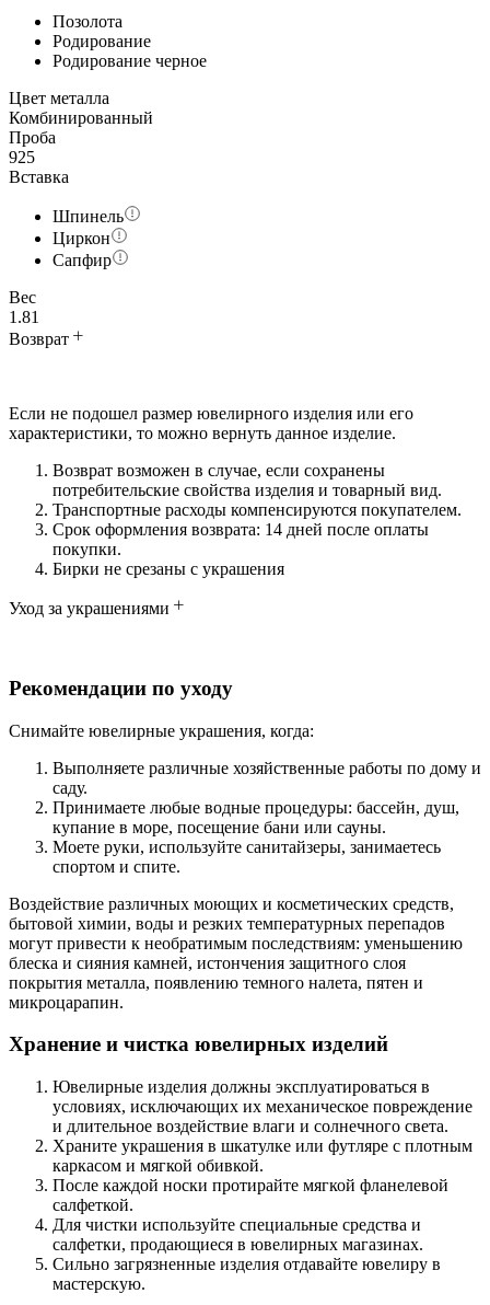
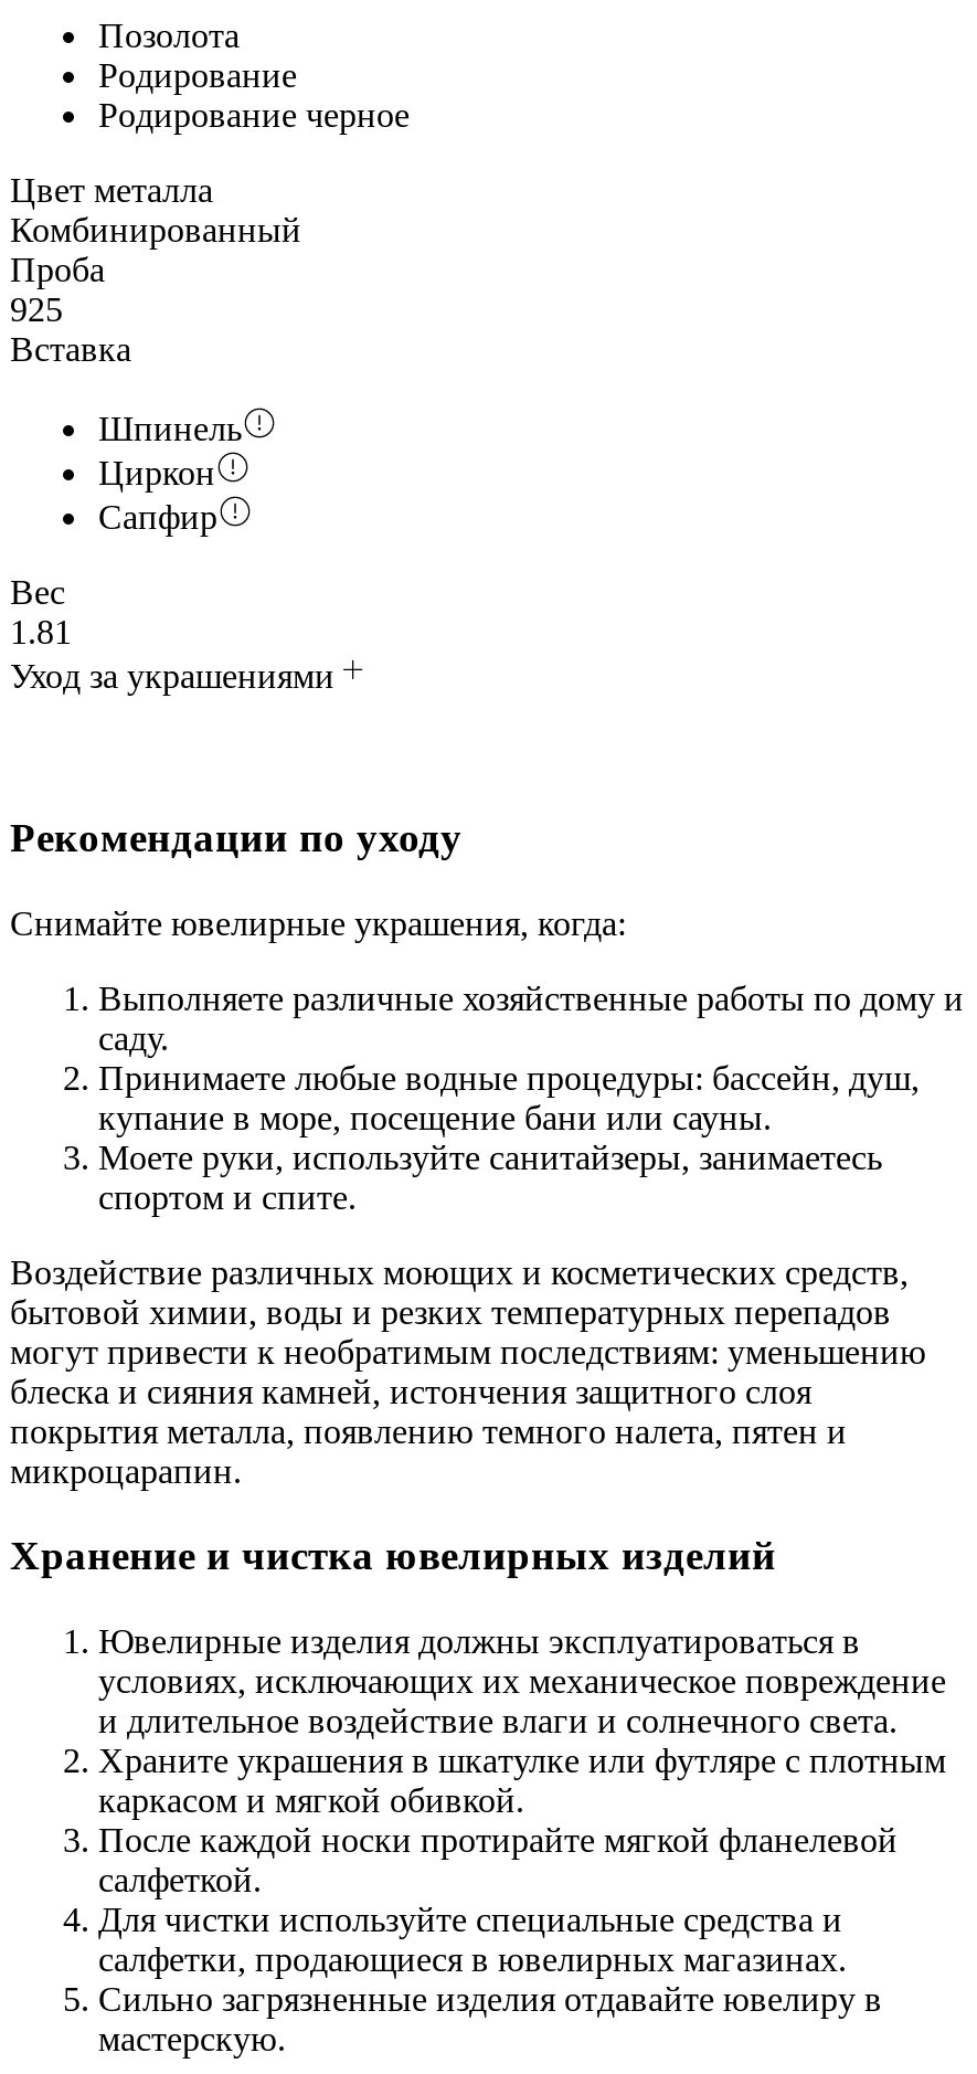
- Возврат

- Если не подошел размер ювелирного изделия или его
- характеристики, то можно вернуть данное изделие.
- Возврат возможен в случае, если сохранены
- потребительские свойства изделия и товарный вид.
- Транспортные расходы компенсируются покупателем.
- Срок оформления возврата: 14 дней после оплаты
- покупки.
- Бирки не срезаны с украшения
